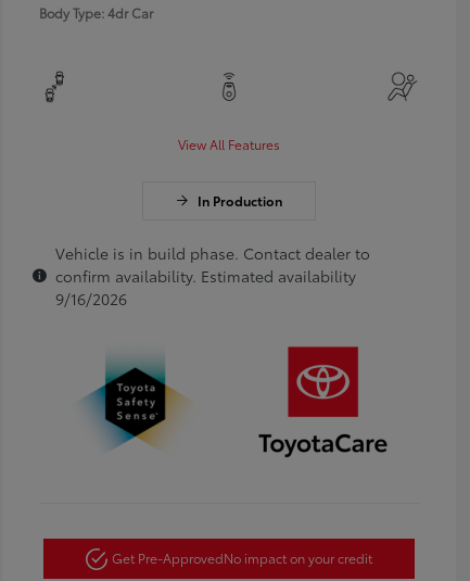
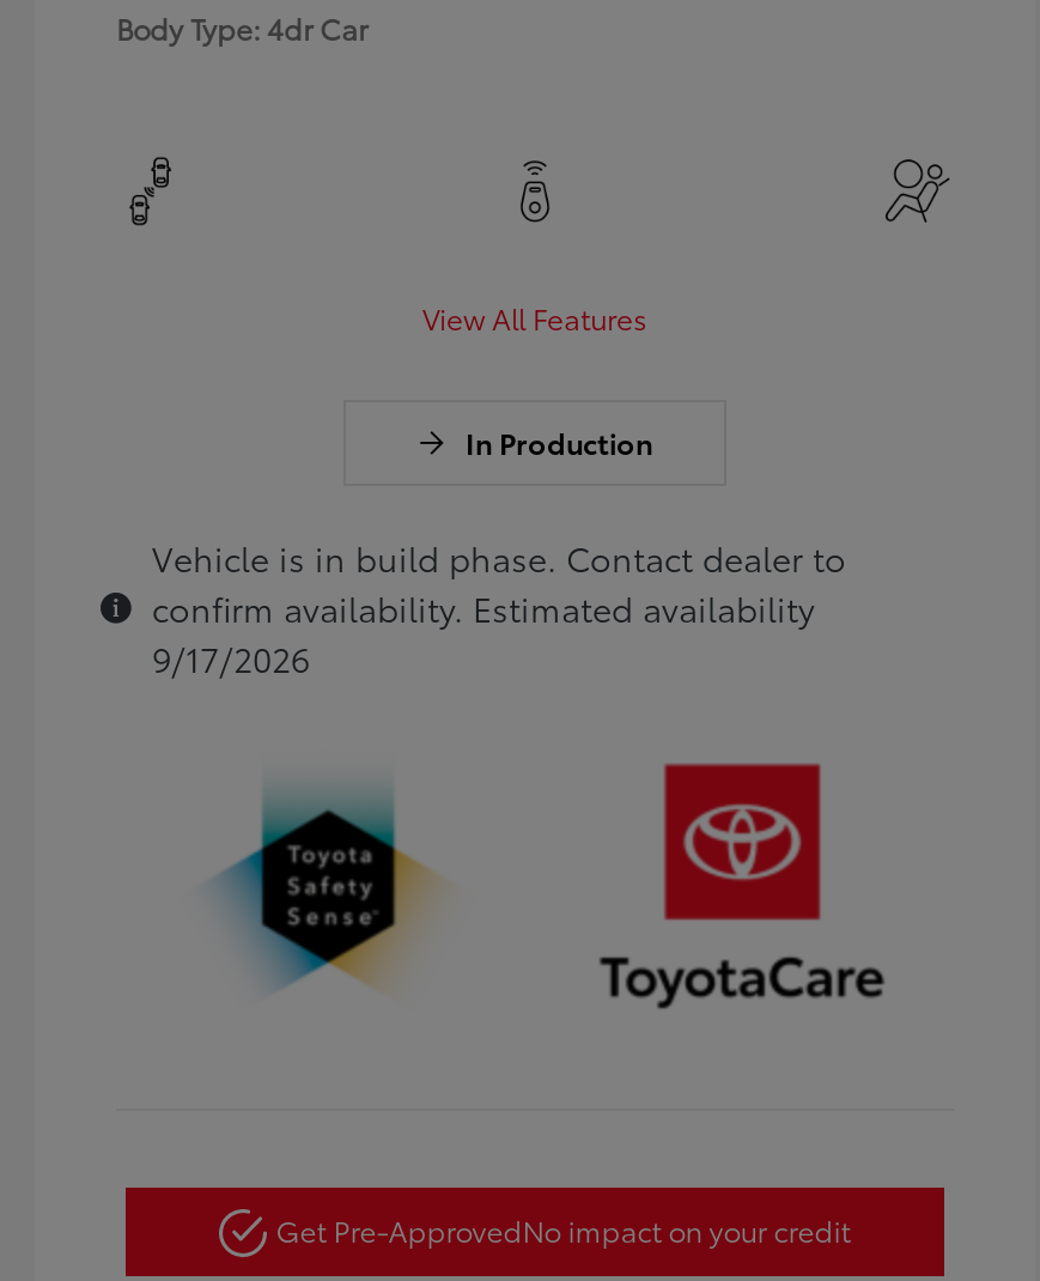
- 9/16/2026
+ 9/17/2026
